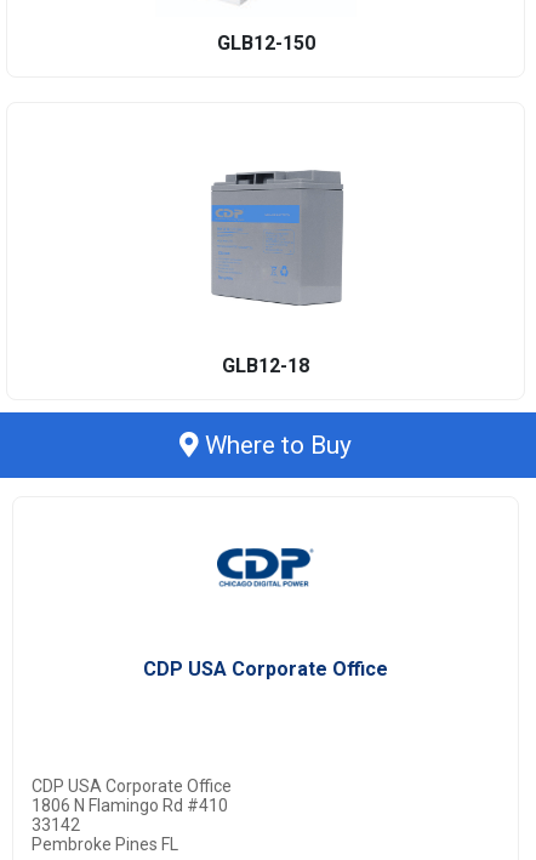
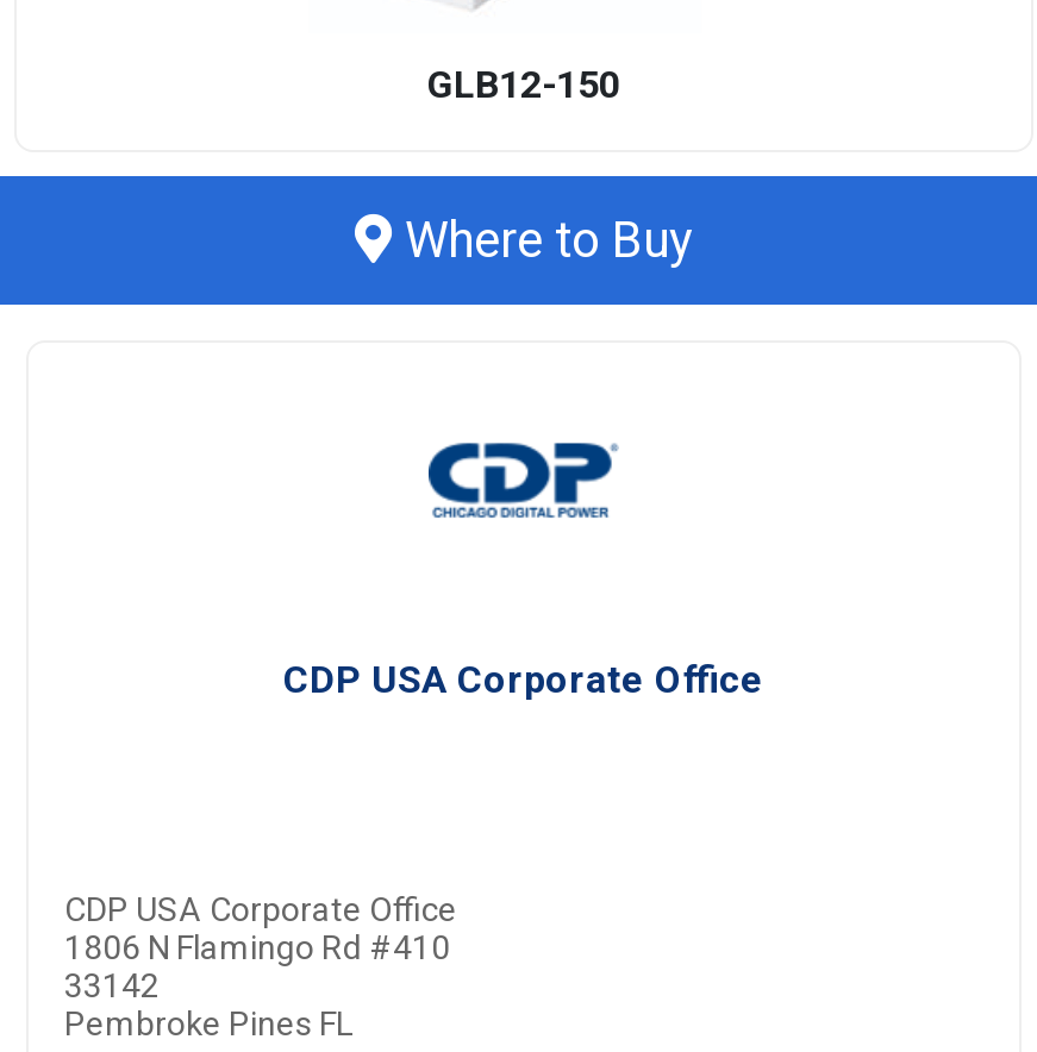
- [image]
- GLB12-18
